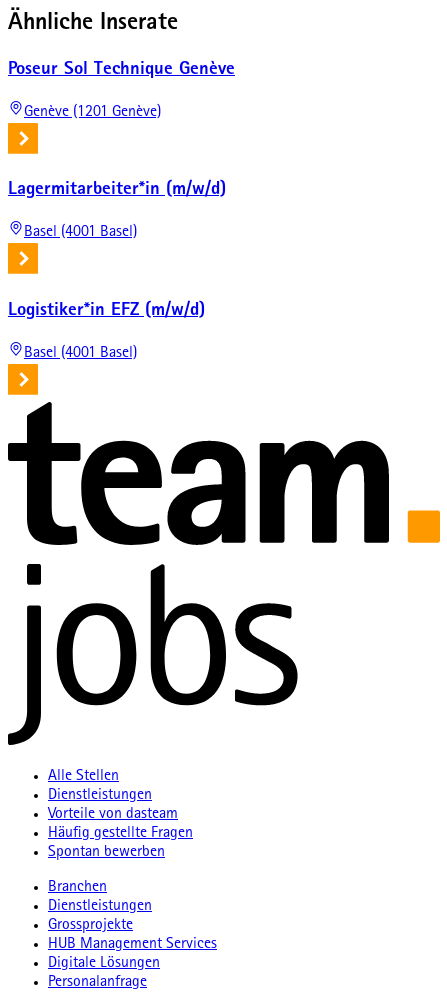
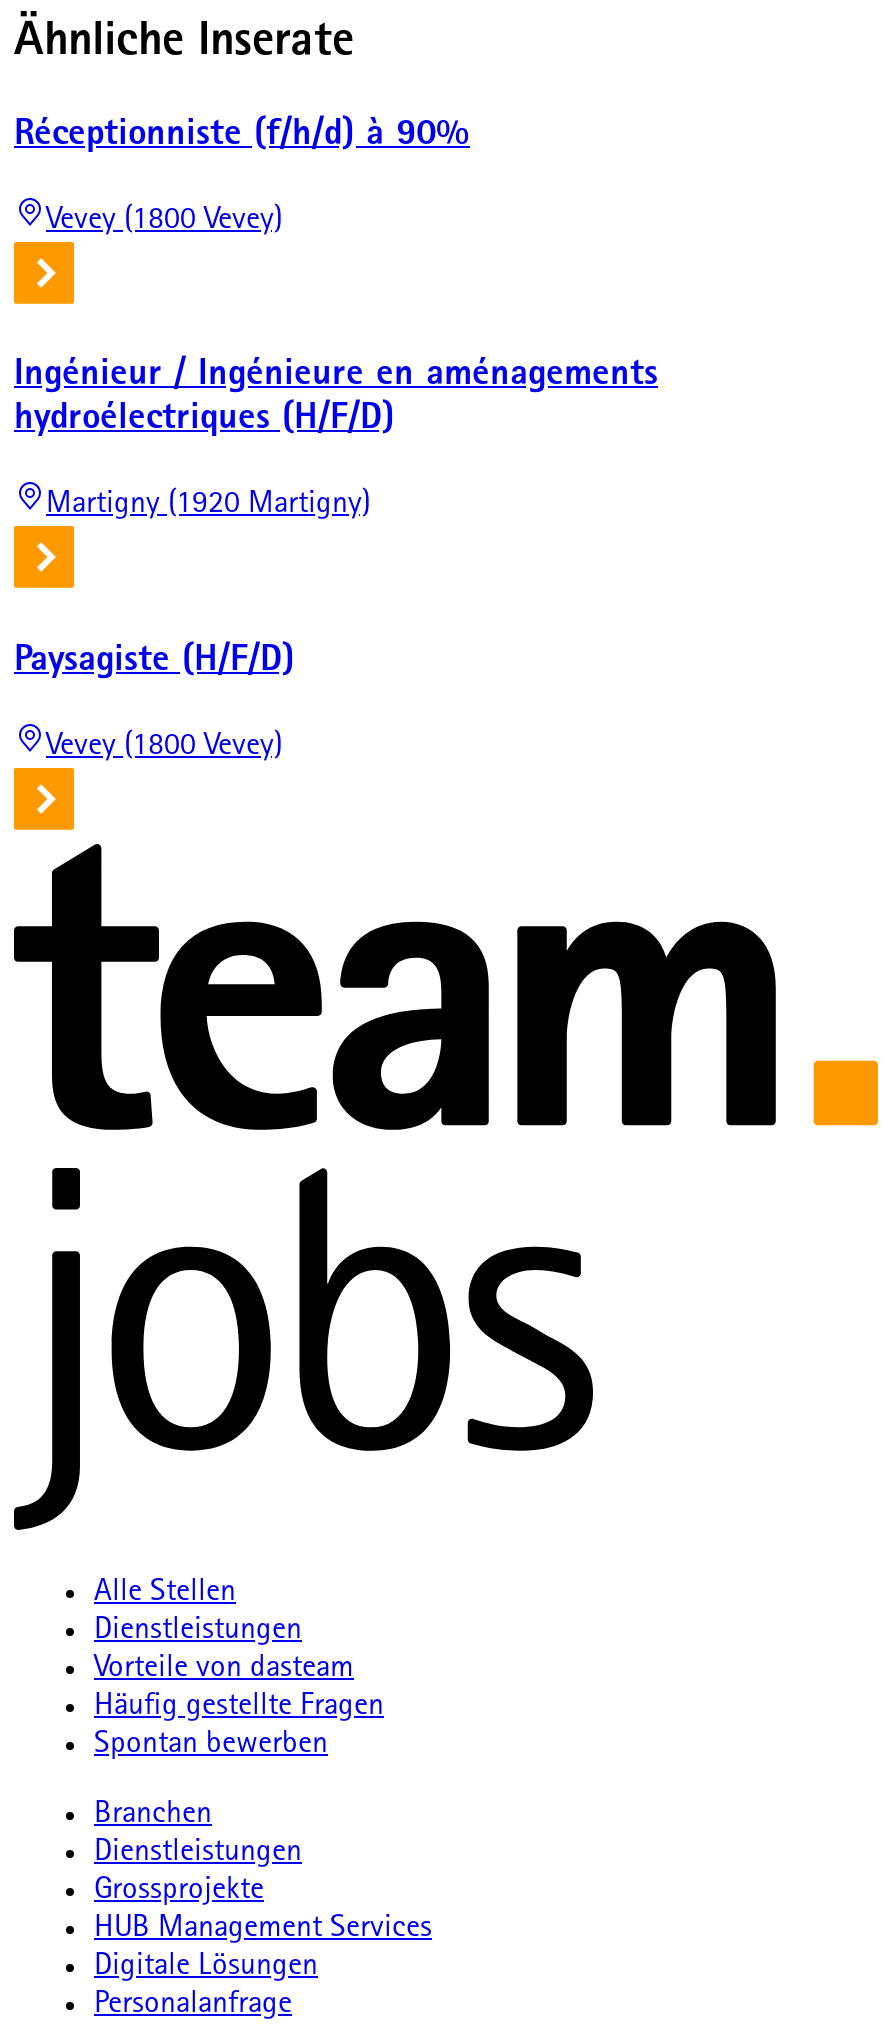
- Poseur Sol Technique Genève
+ Réceptionniste (f/h/d) à 90%

- Genève (1201 Genève)
+ Vevey (1800 Vevey)

- Lagermitarbeiter*in (m/w/d)
+ Ingénieur / Ingénieure en aménagements
+ hydroélectriques (H/F/D)

- Basel (4001 Basel)
+ Martigny (1920 Martigny)

- Logistiker*in EFZ (m/w/d)
+ Paysagiste (H/F/D)

- Basel (4001 Basel)
+ Vevey (1800 Vevey)
